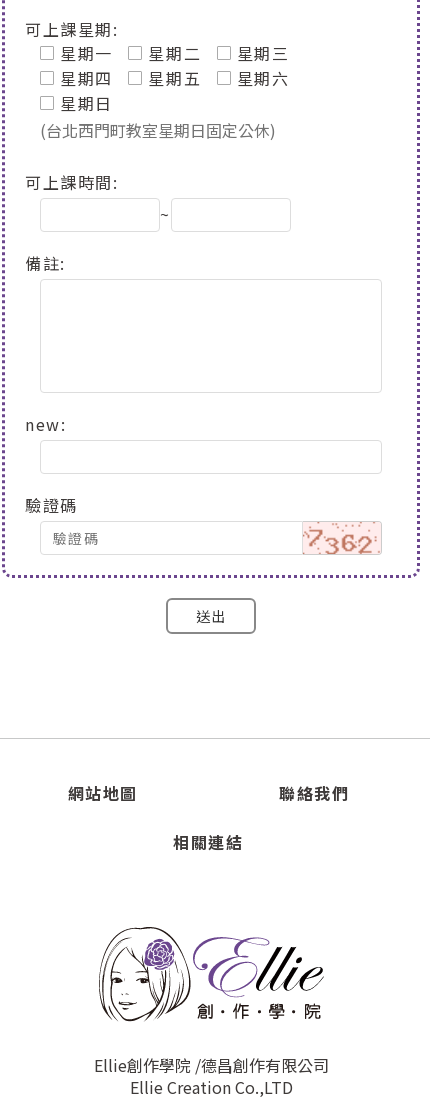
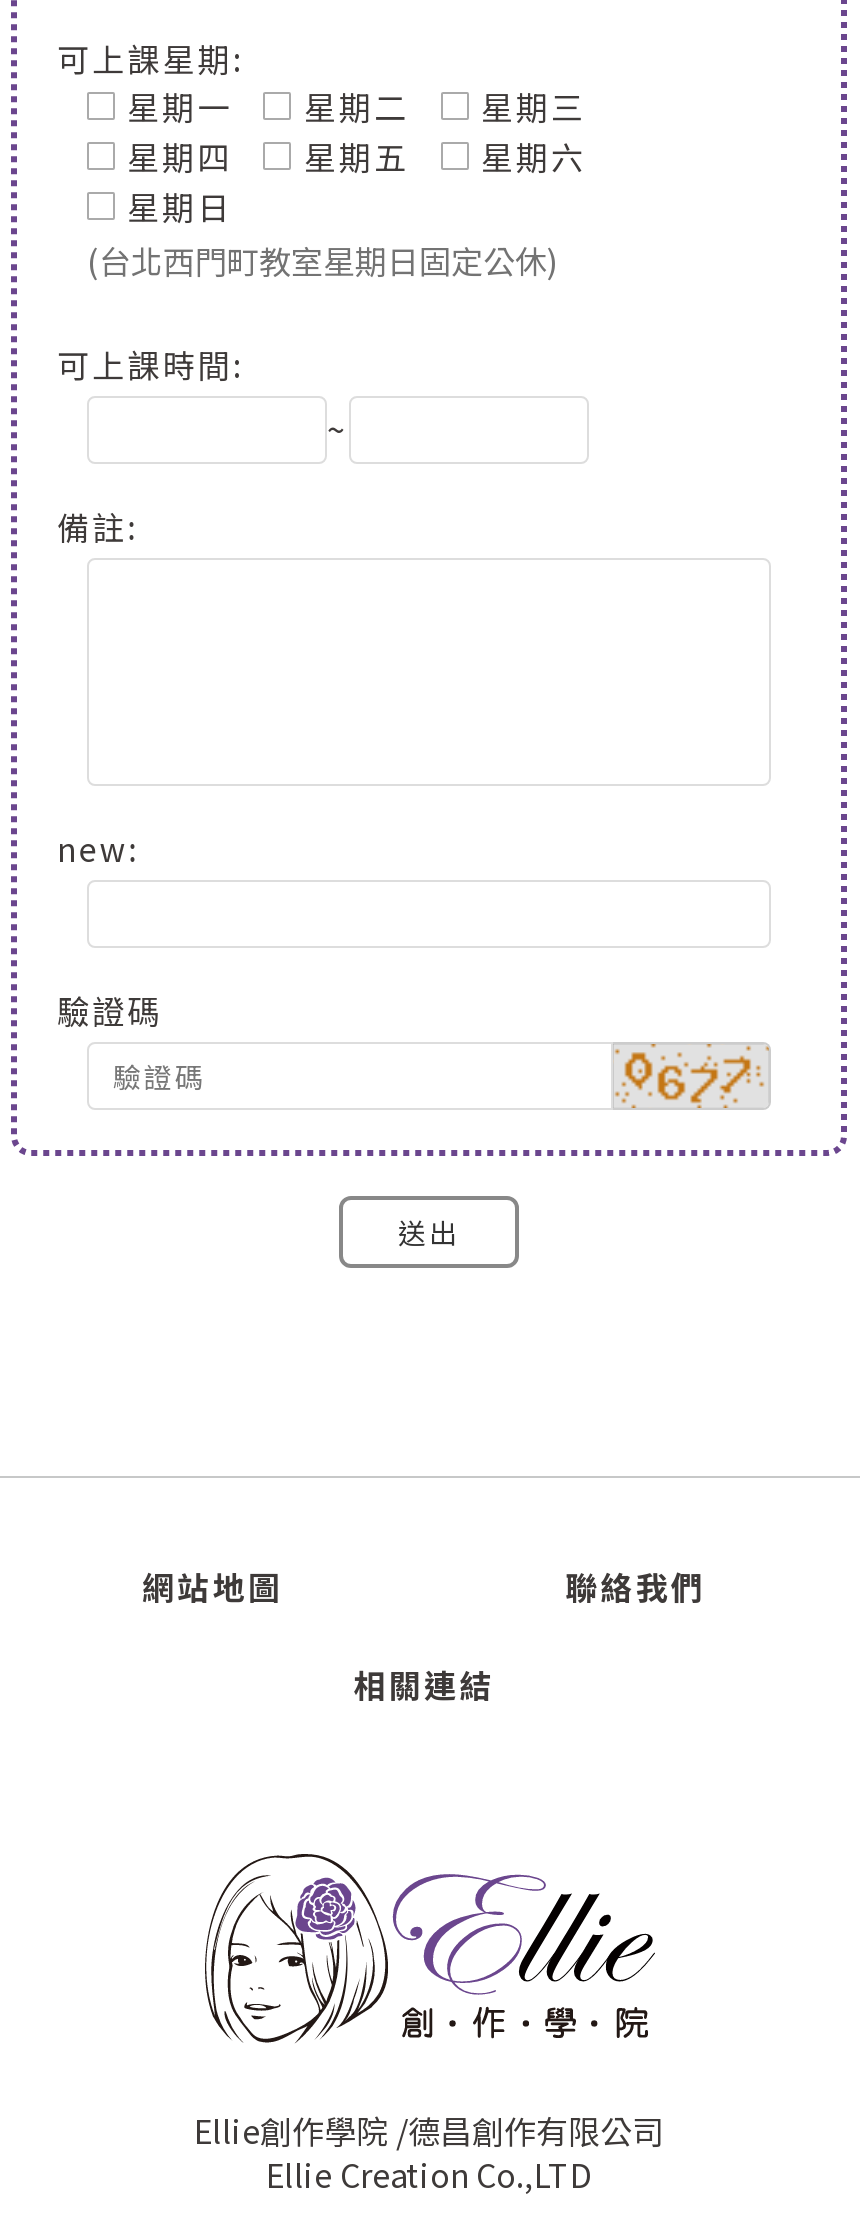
- [image]
+ [image]
